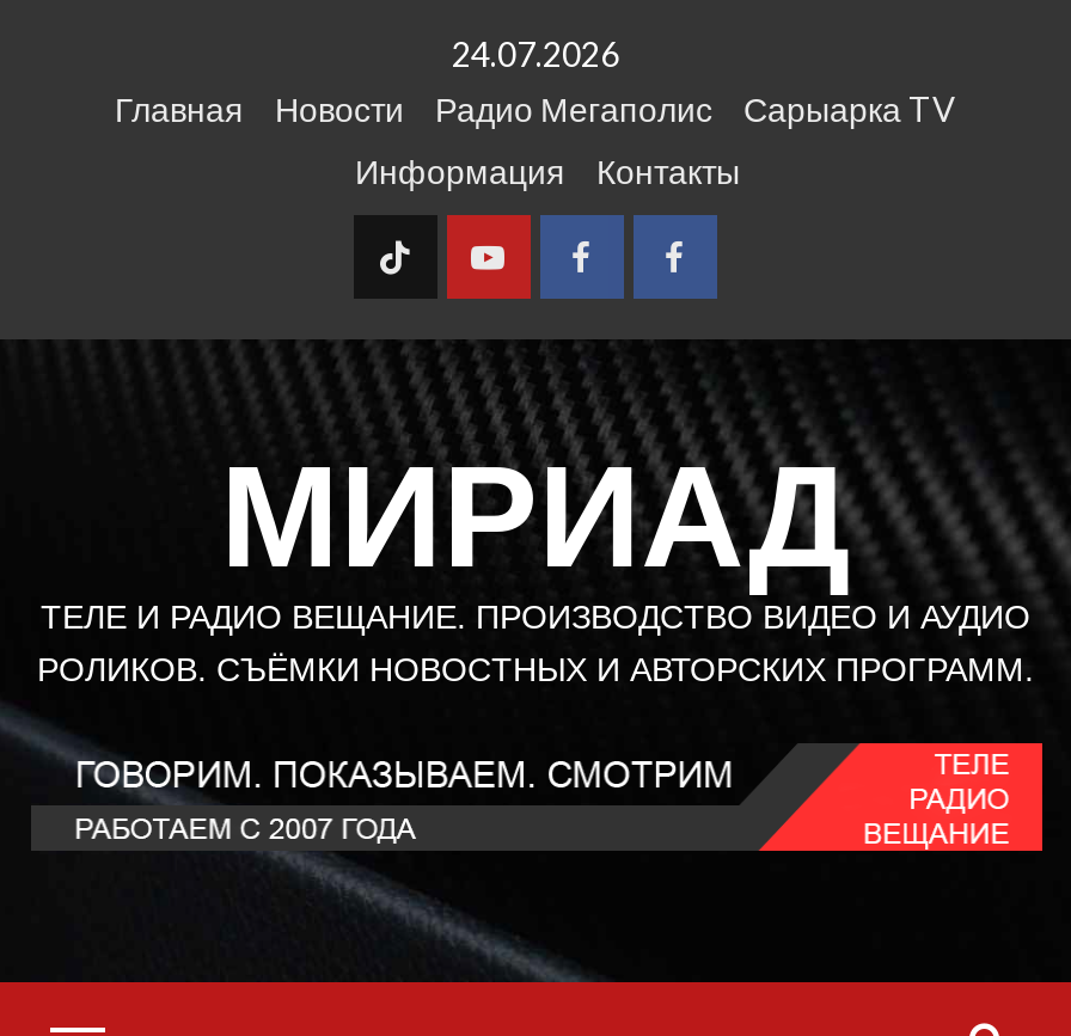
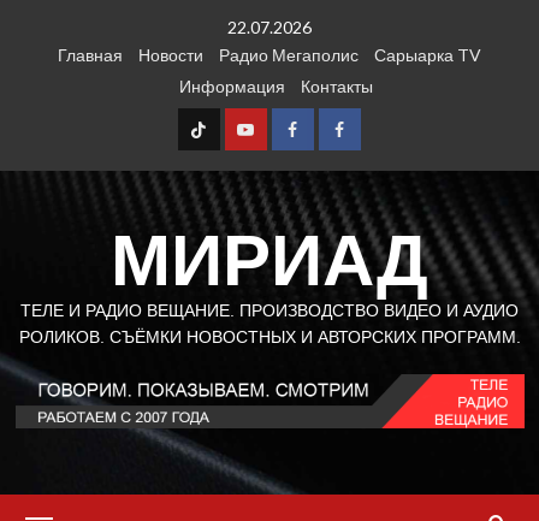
- 24.07.2026
+ 22.07.2026
